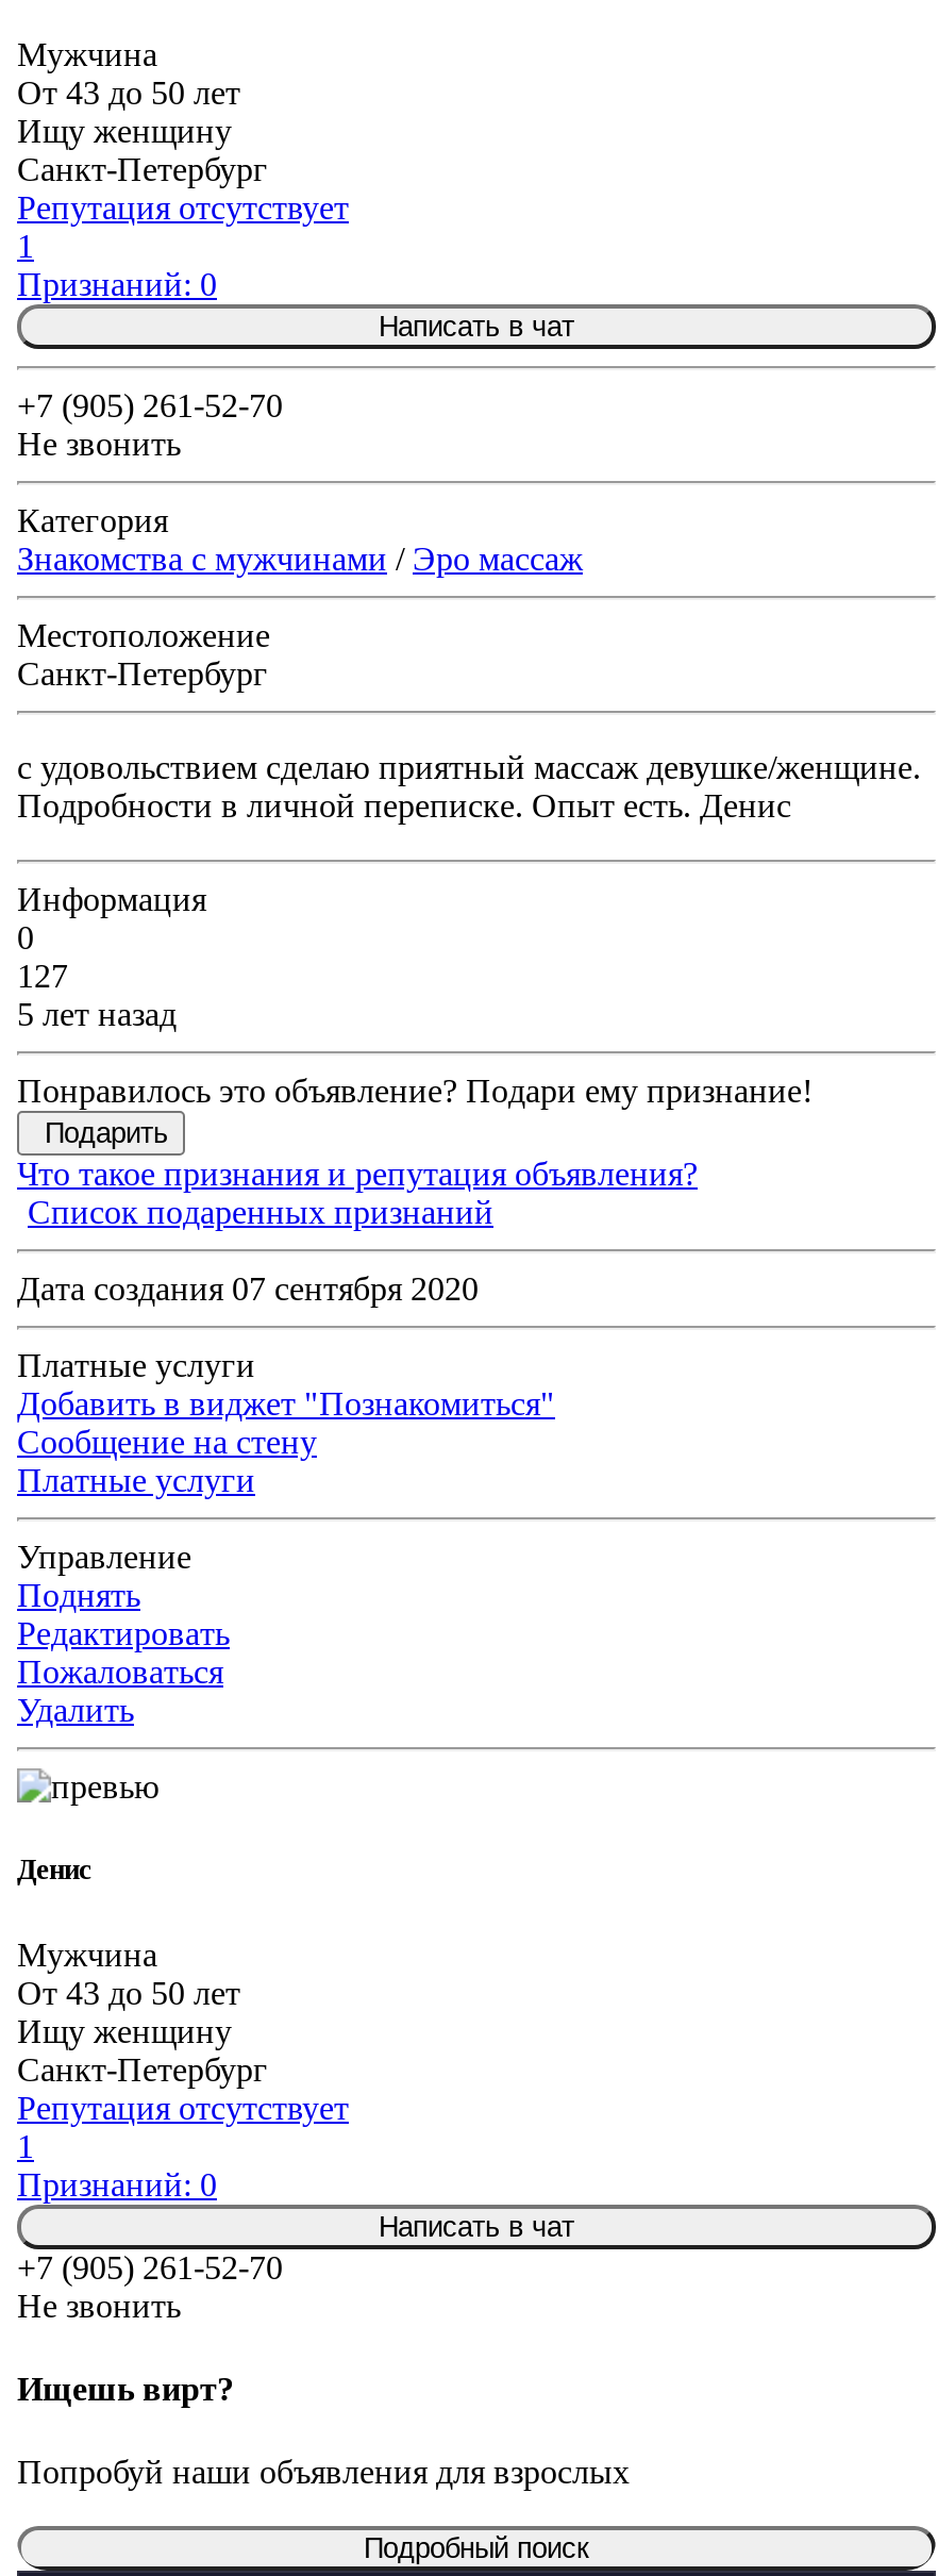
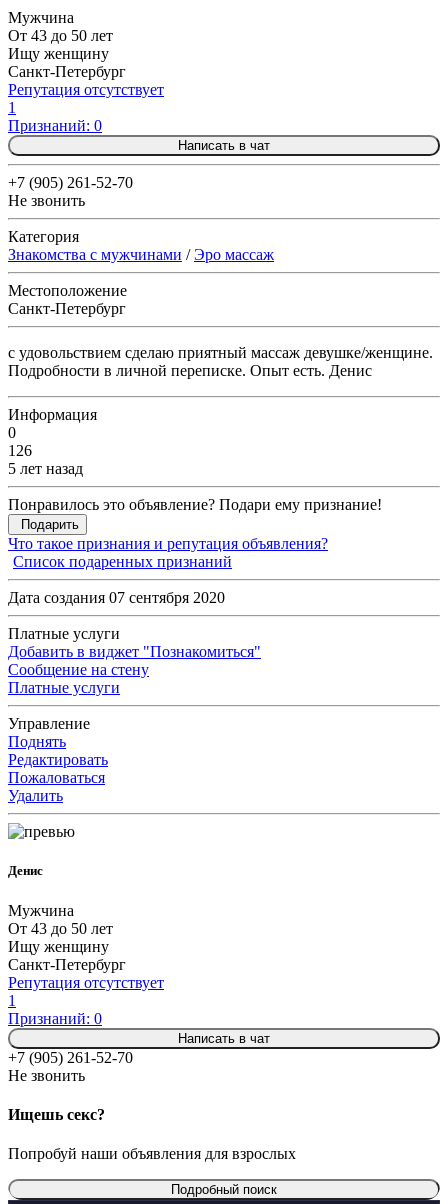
- 127
+ 126

- Ищешь вирт?
+ Ищешь секс?
